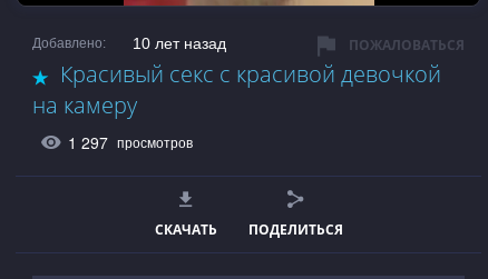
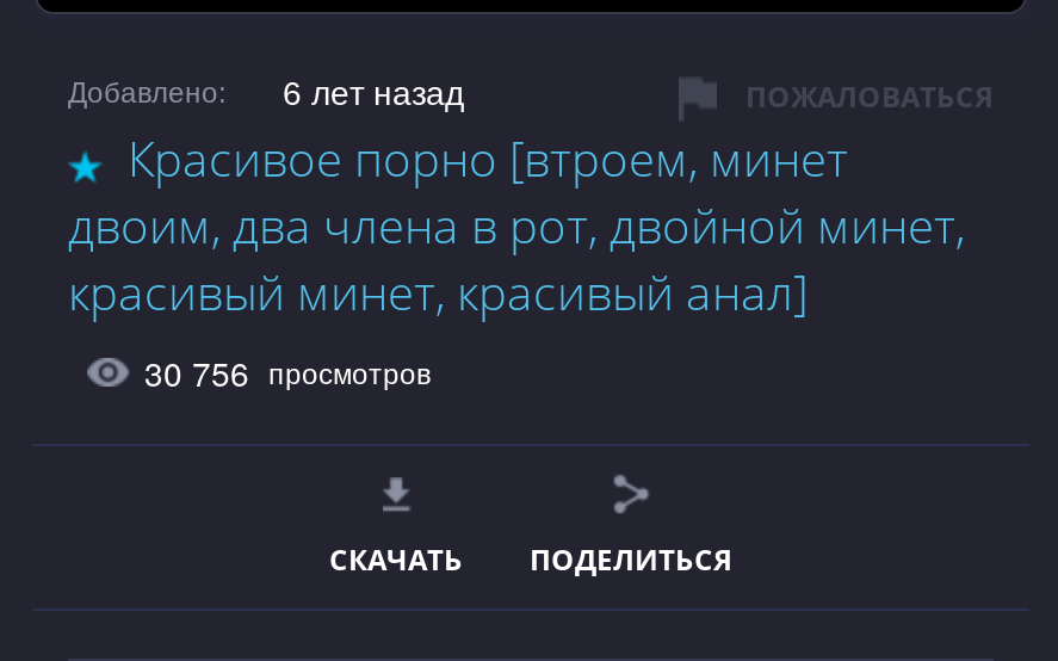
- Добавлено: 10 лет назад
+ Добавлено: 6 лет назад

- Красивый секс с красивой девочкой
- на камеру
- 1 297 просмотров
+ Красивое порно [втроем, минет
+ двоим, два члена в рот, двойной минет,
+ красивый минет, красивый анал]
+ 30 756 просмотров
